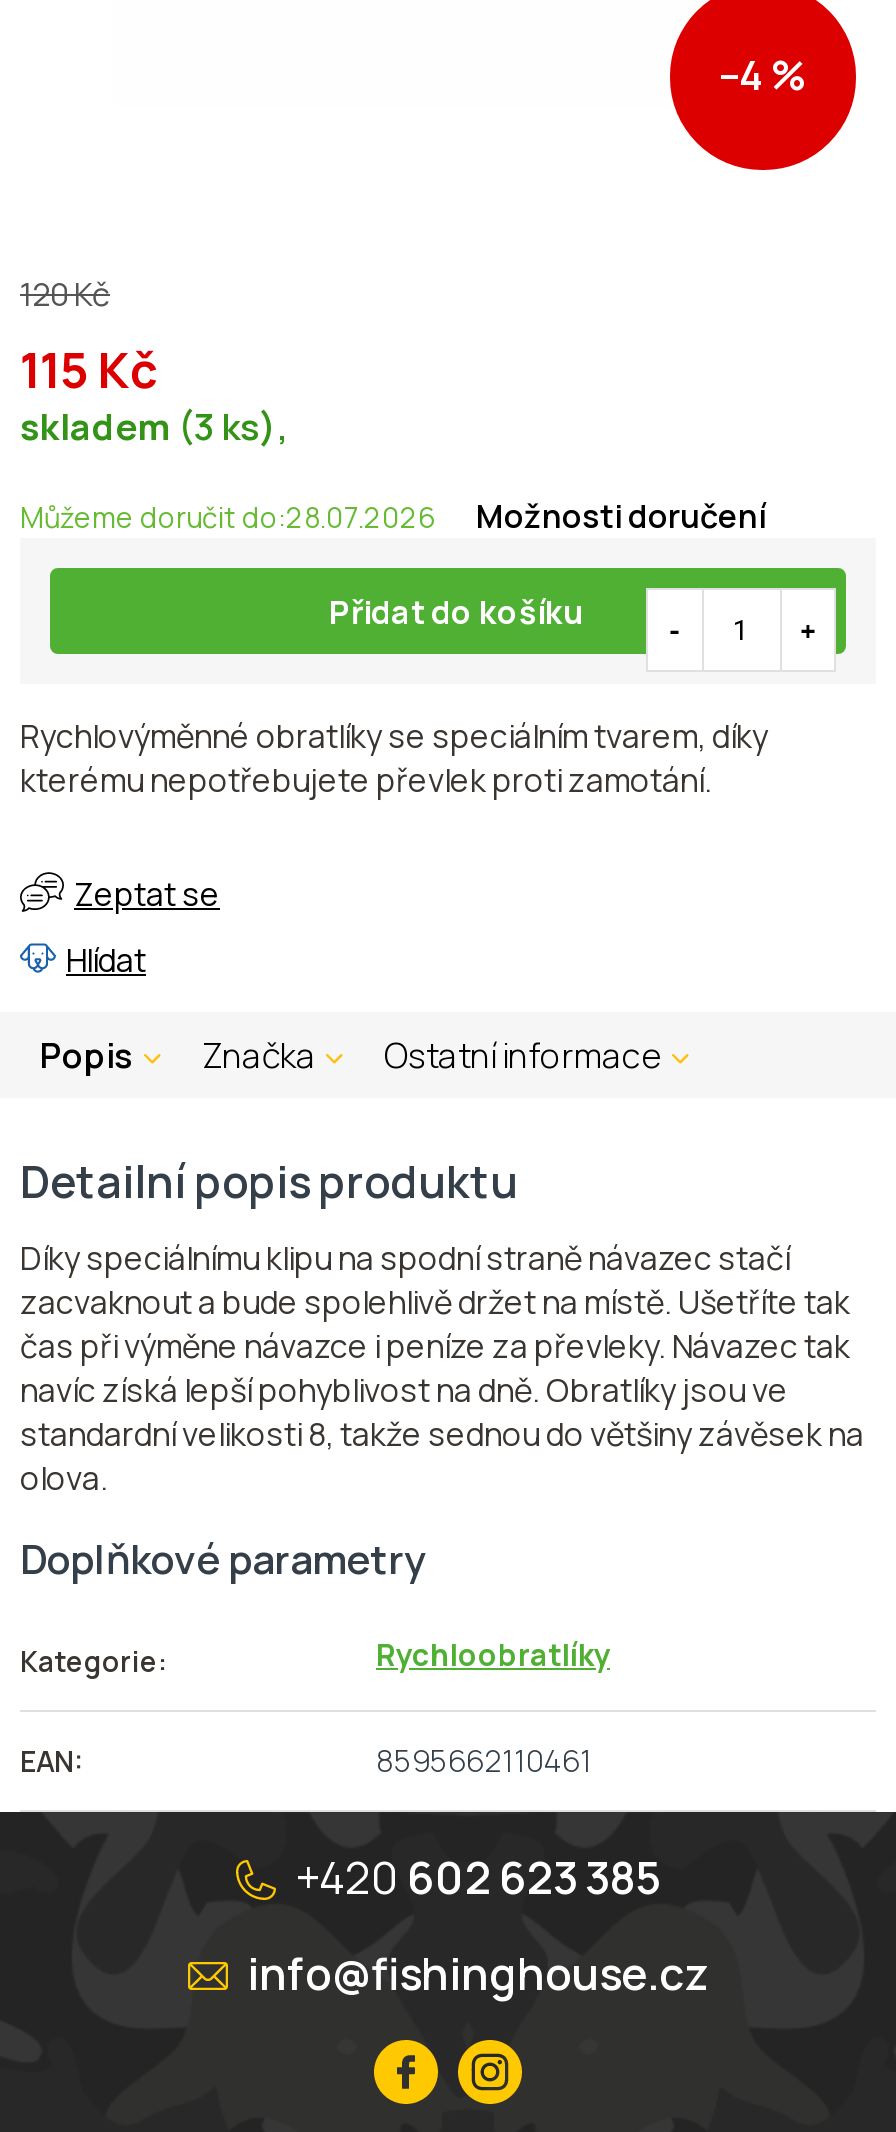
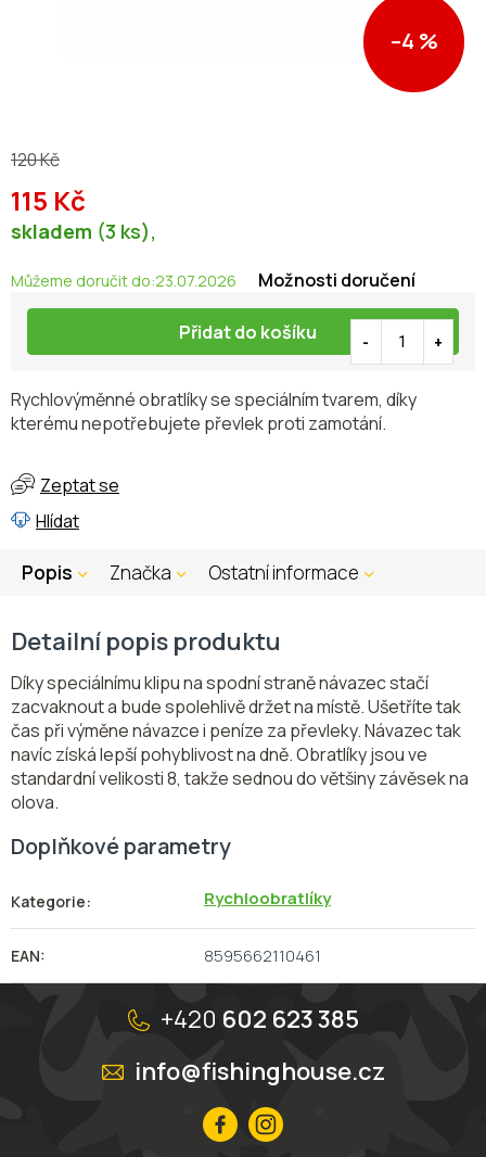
- Můžeme doručit do:28.07.2026
+ Můžeme doručit do:23.07.2026
